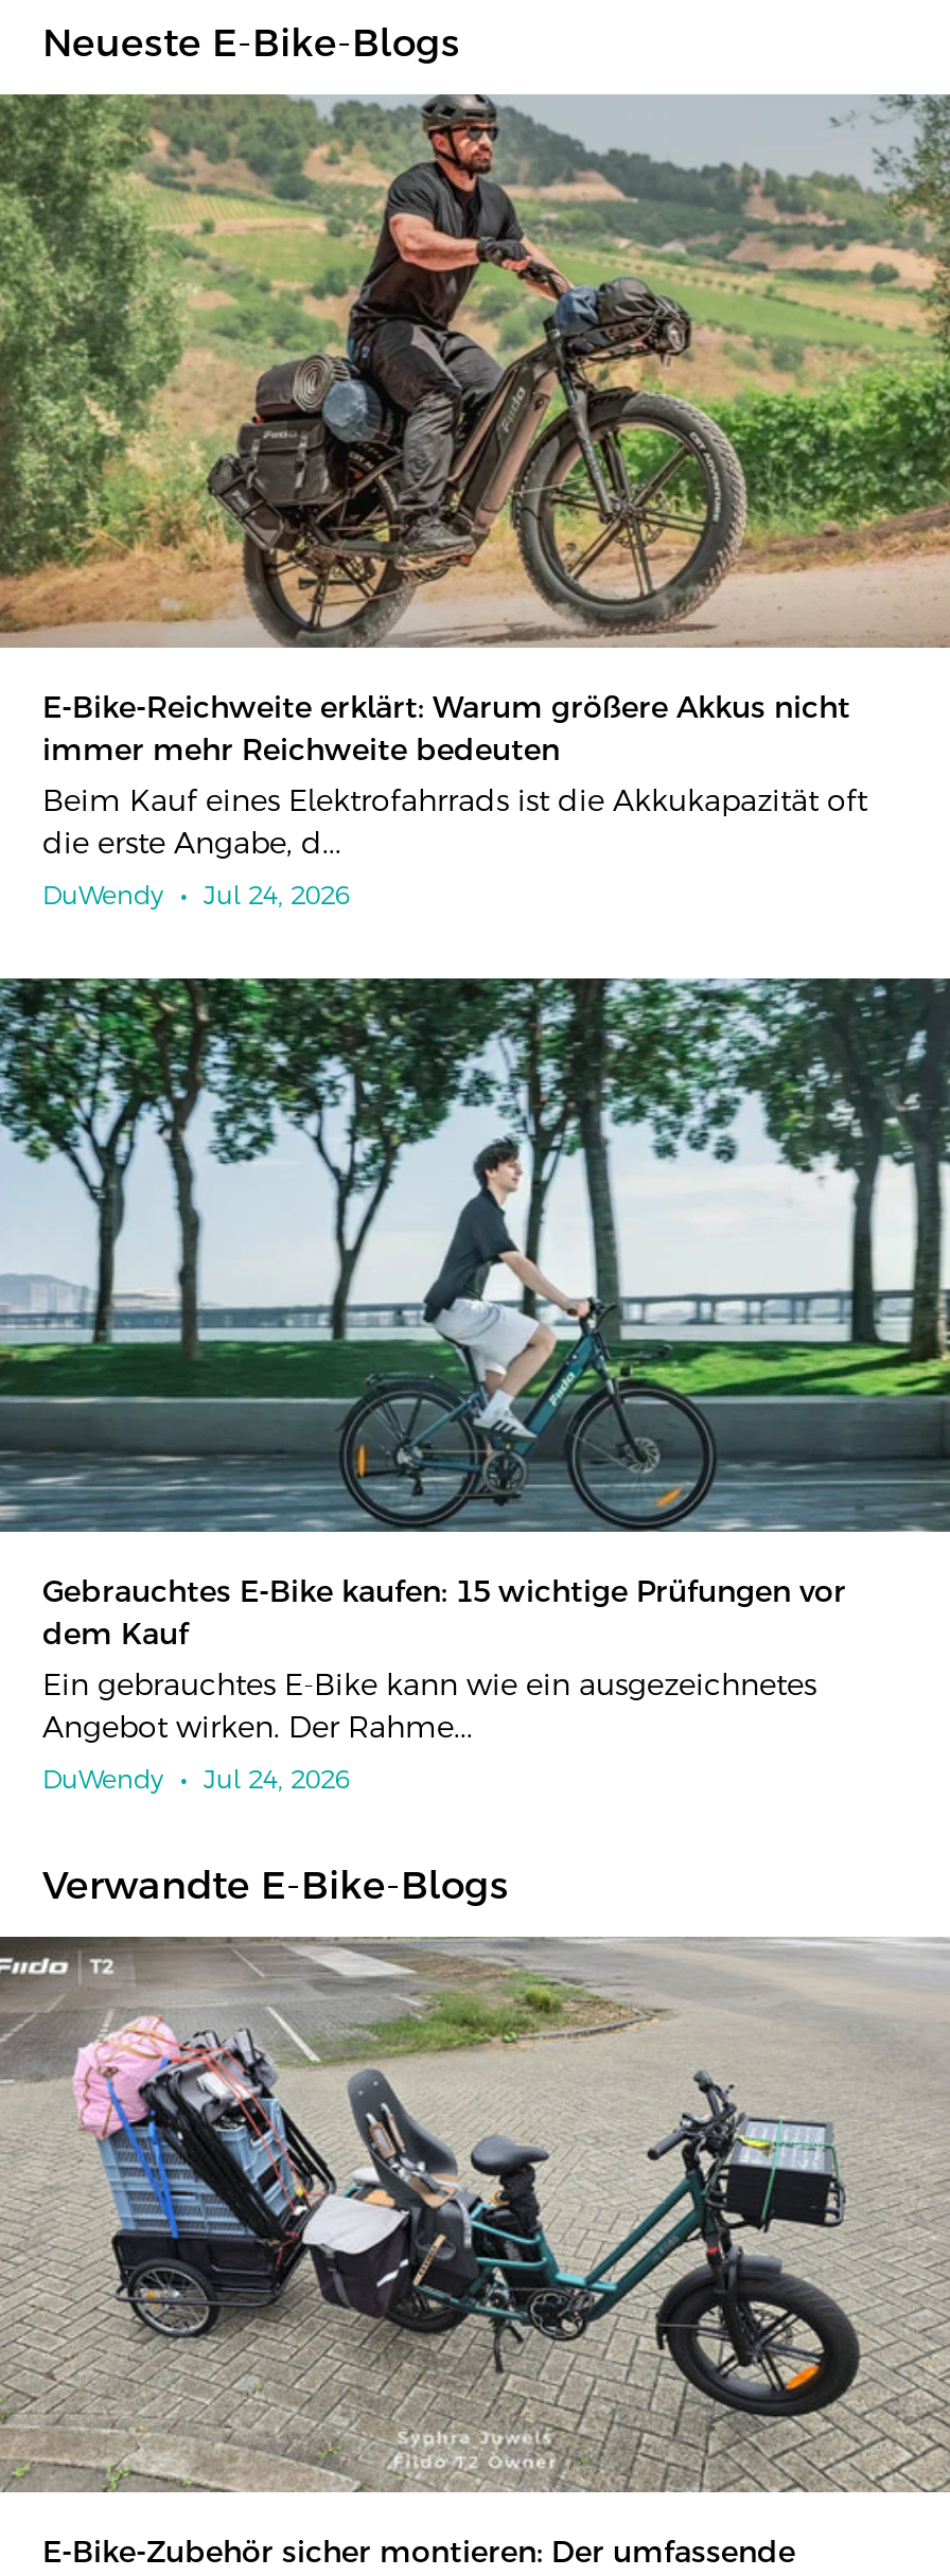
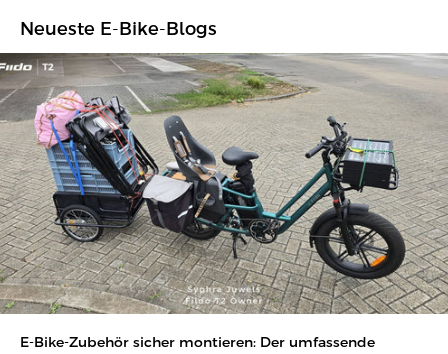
- [image]
- E-Bike-Reichweite erklärt: Warum größere Akkus nicht
- immer mehr Reichweite bedeuten
- Beim Kauf eines Elektrofahrrads ist die Akkukapazität oft
- die erste Angabe, d...
- DuWendy • Jul 24, 2026

- [image]
- Gebrauchtes E-Bike kaufen: 15 wichtige Prüfungen vor
- dem Kauf
- Ein gebrauchtes E-Bike kann wie ein ausgezeichnetes
- Angebot wirken. Der Rahme...
- DuWendy • Jul 24, 2026
- Verwandte E-Bike-Blogs
